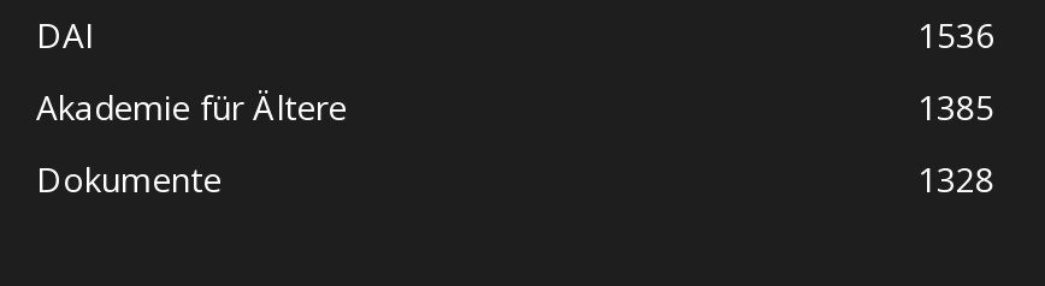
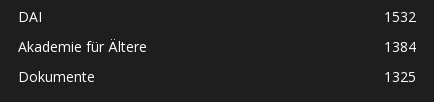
- 1536
+ 1532

- 1385
+ 1384

- 1328
+ 1325
